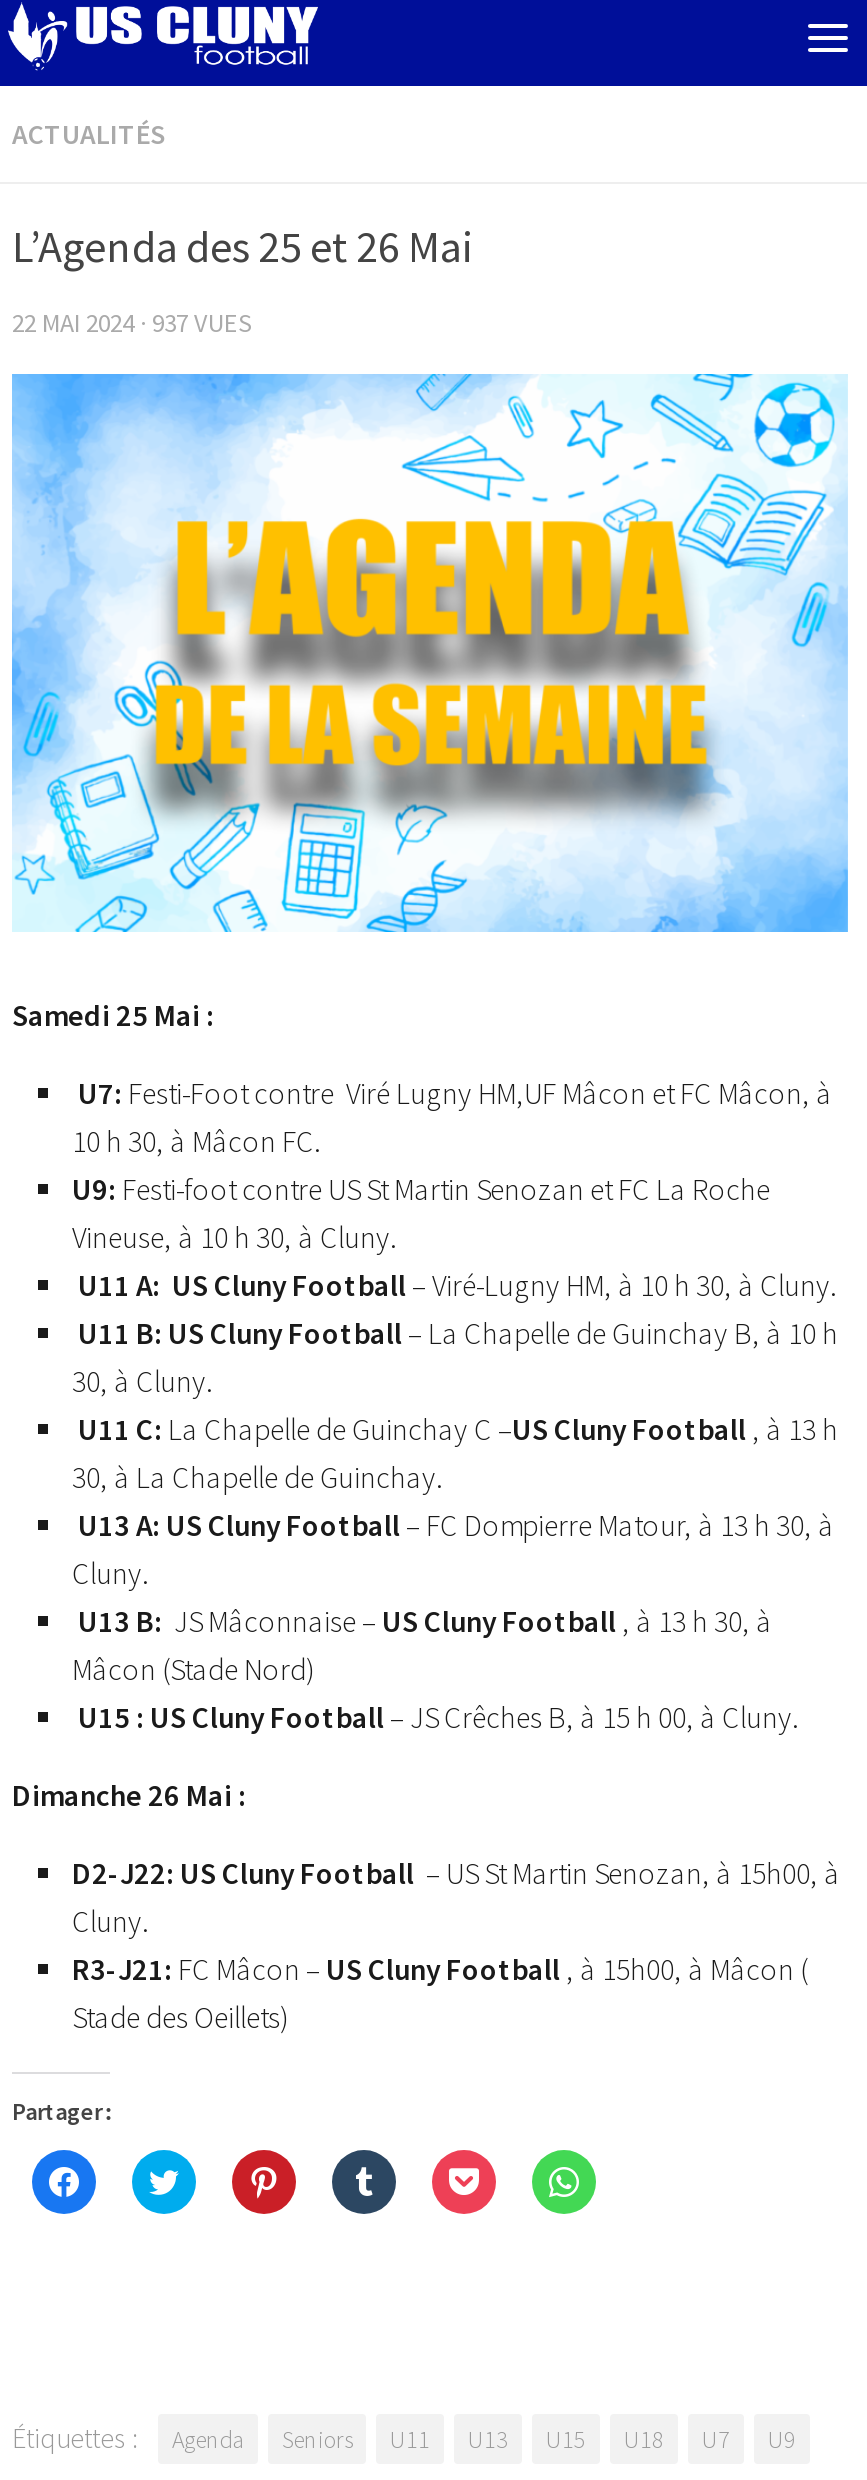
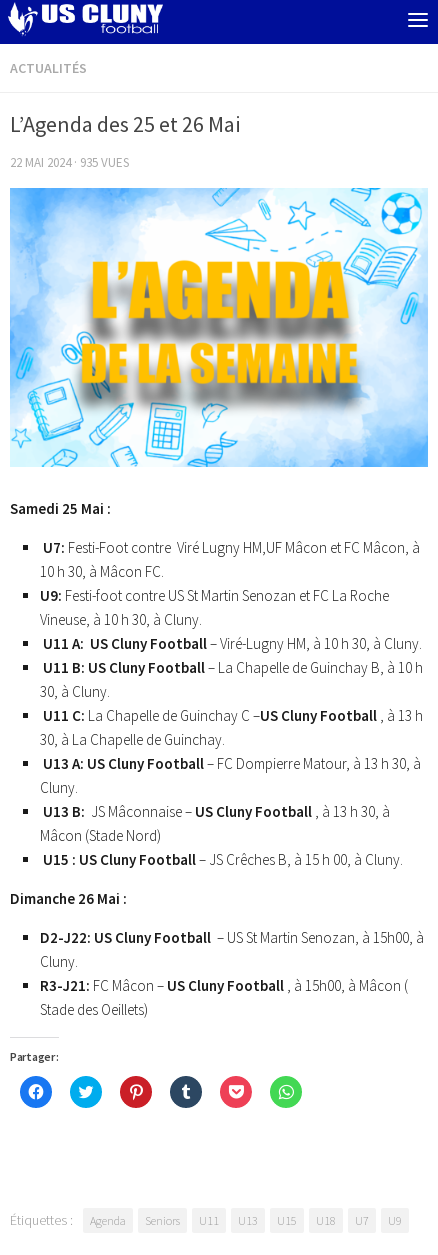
- 22 MAI 2024 · 937 VUES
+ 22 MAI 2024 · 935 VUES
